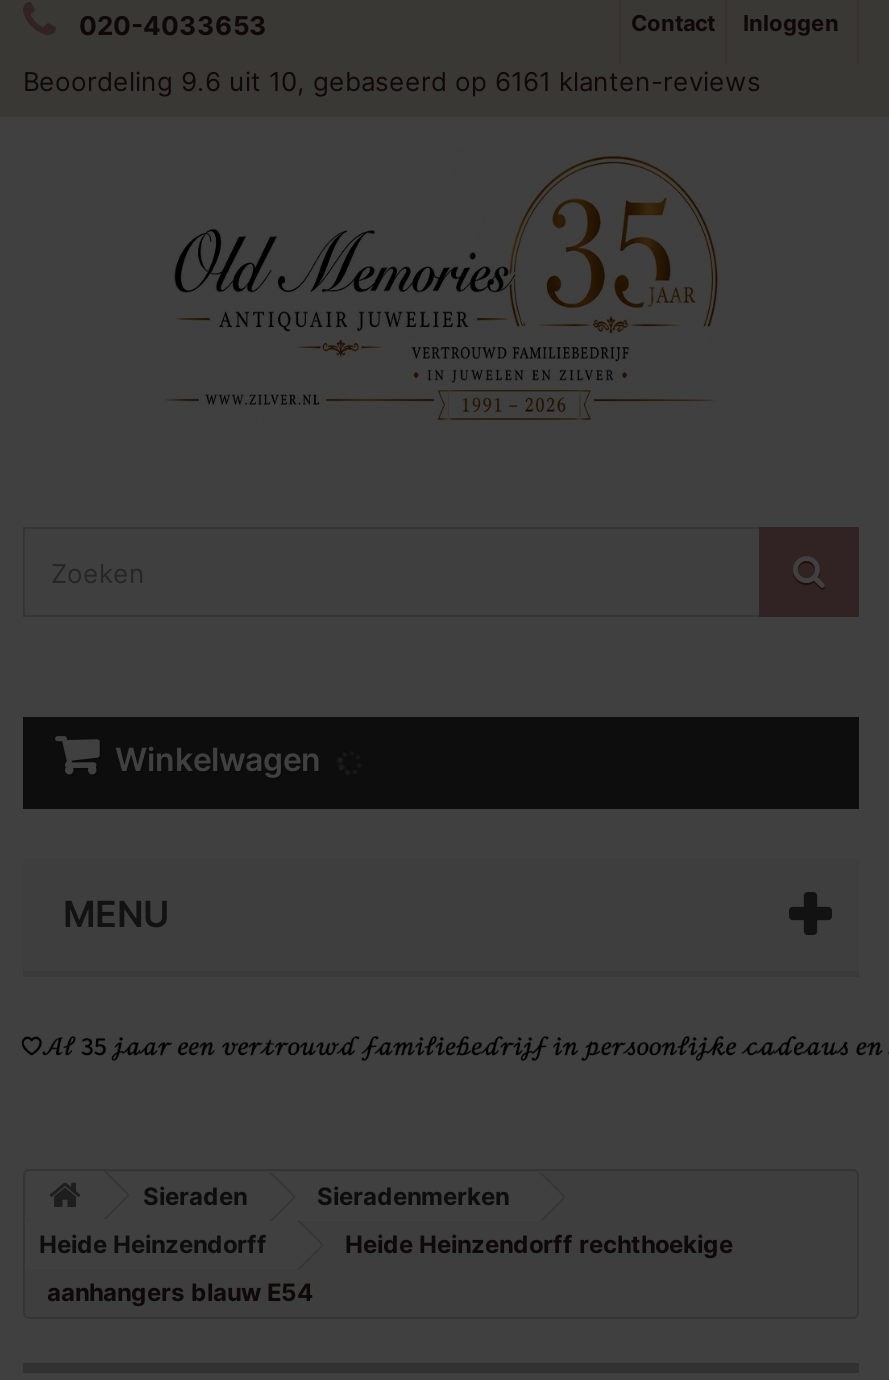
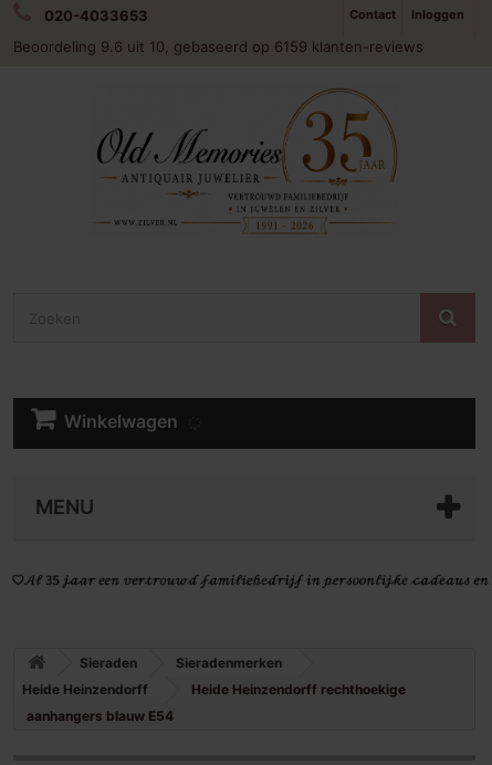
- Beoordeling 9.6 uit 10, gebaseerd op 6161 klanten-reviews
+ Beoordeling 9.6 uit 10, gebaseerd op 6159 klanten-reviews
